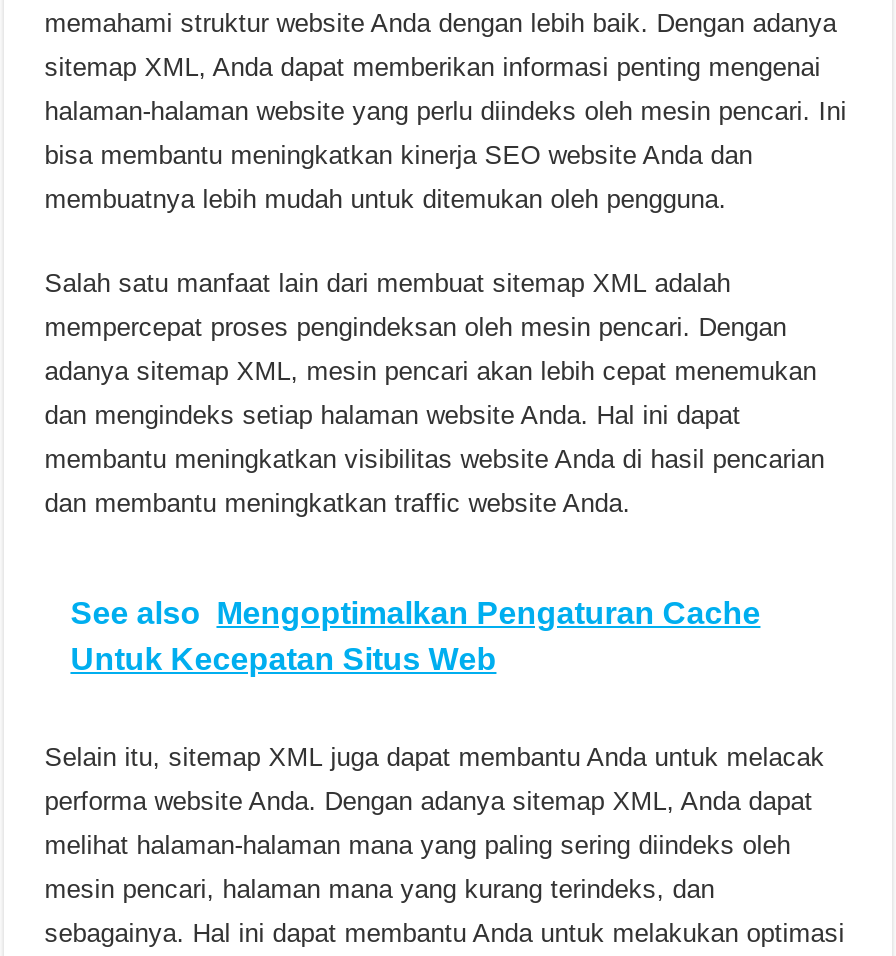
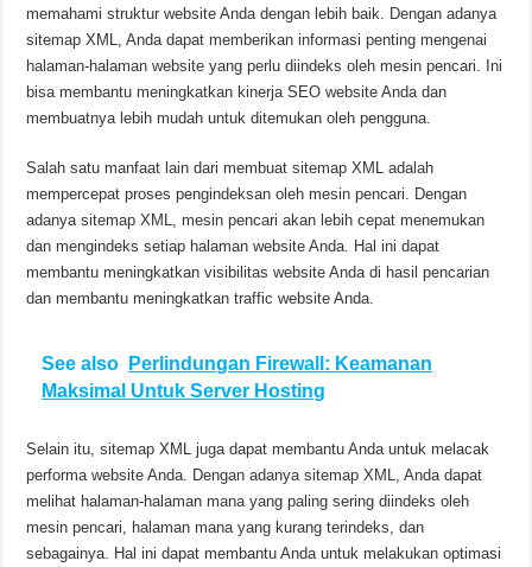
- See also Mengoptimalkan Pengaturan Cache
- Untuk Kecepatan Situs Web
+ See also Perlindungan Firewall: Keamanan
+ Maksimal Untuk Server Hosting
